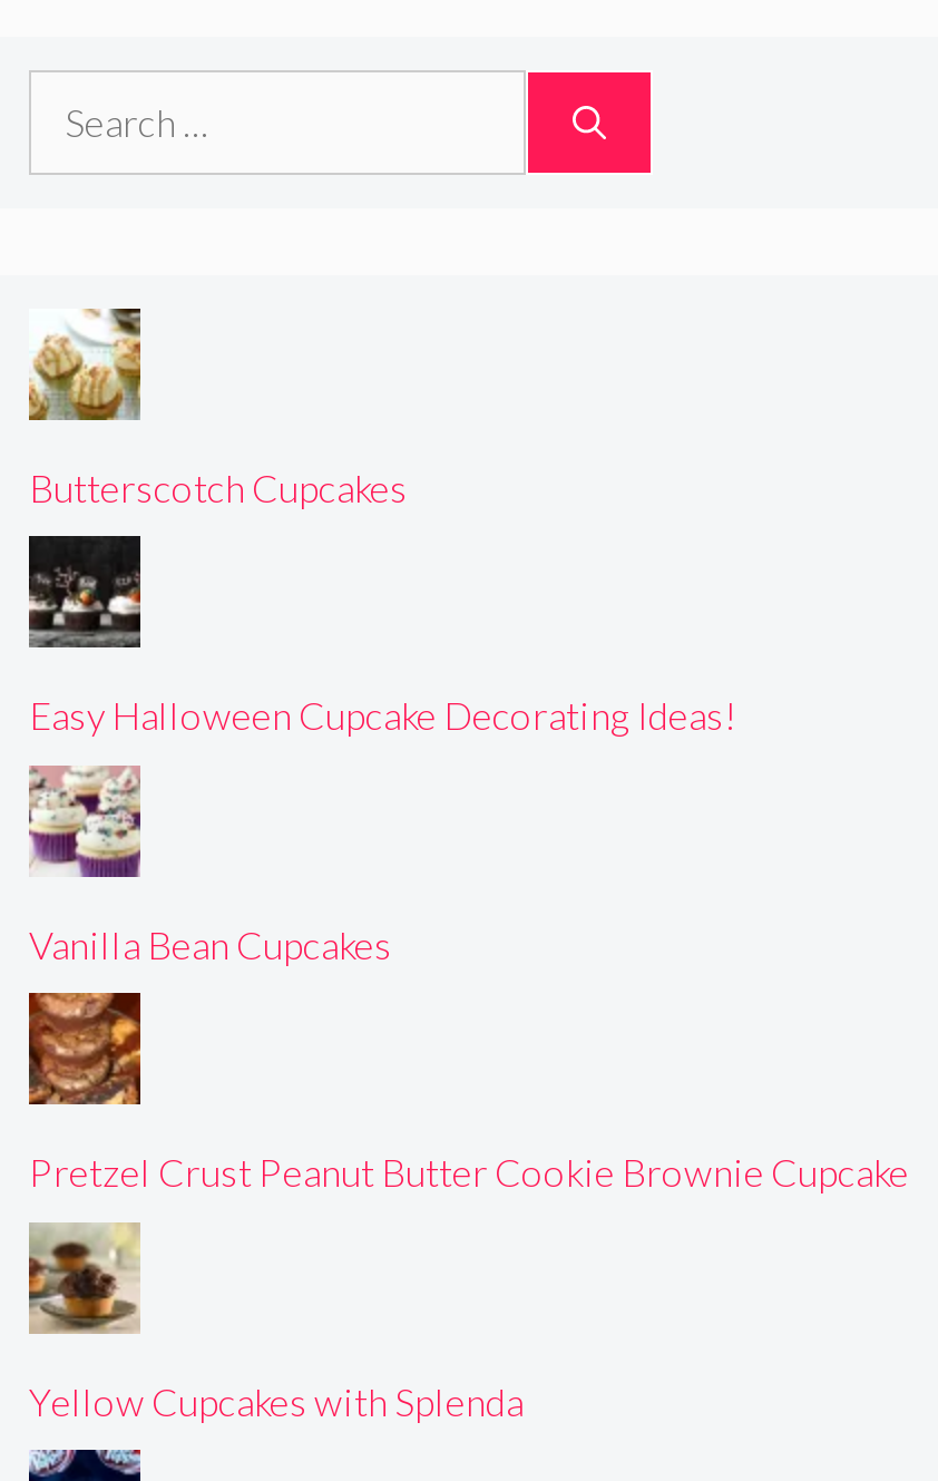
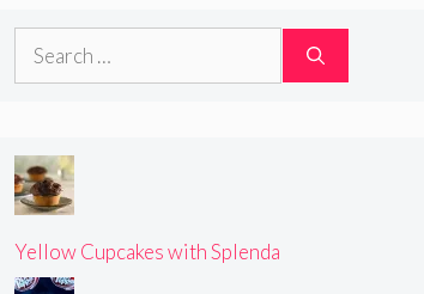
- [image]
- Butterscotch Cupcakes

- [image]
- Easy Halloween Cupcake Decorating Ideas!

- [image]
- Vanilla Bean Cupcakes

- [image]
- Pretzel Crust Peanut Butter Cookie Brownie Cupcake
